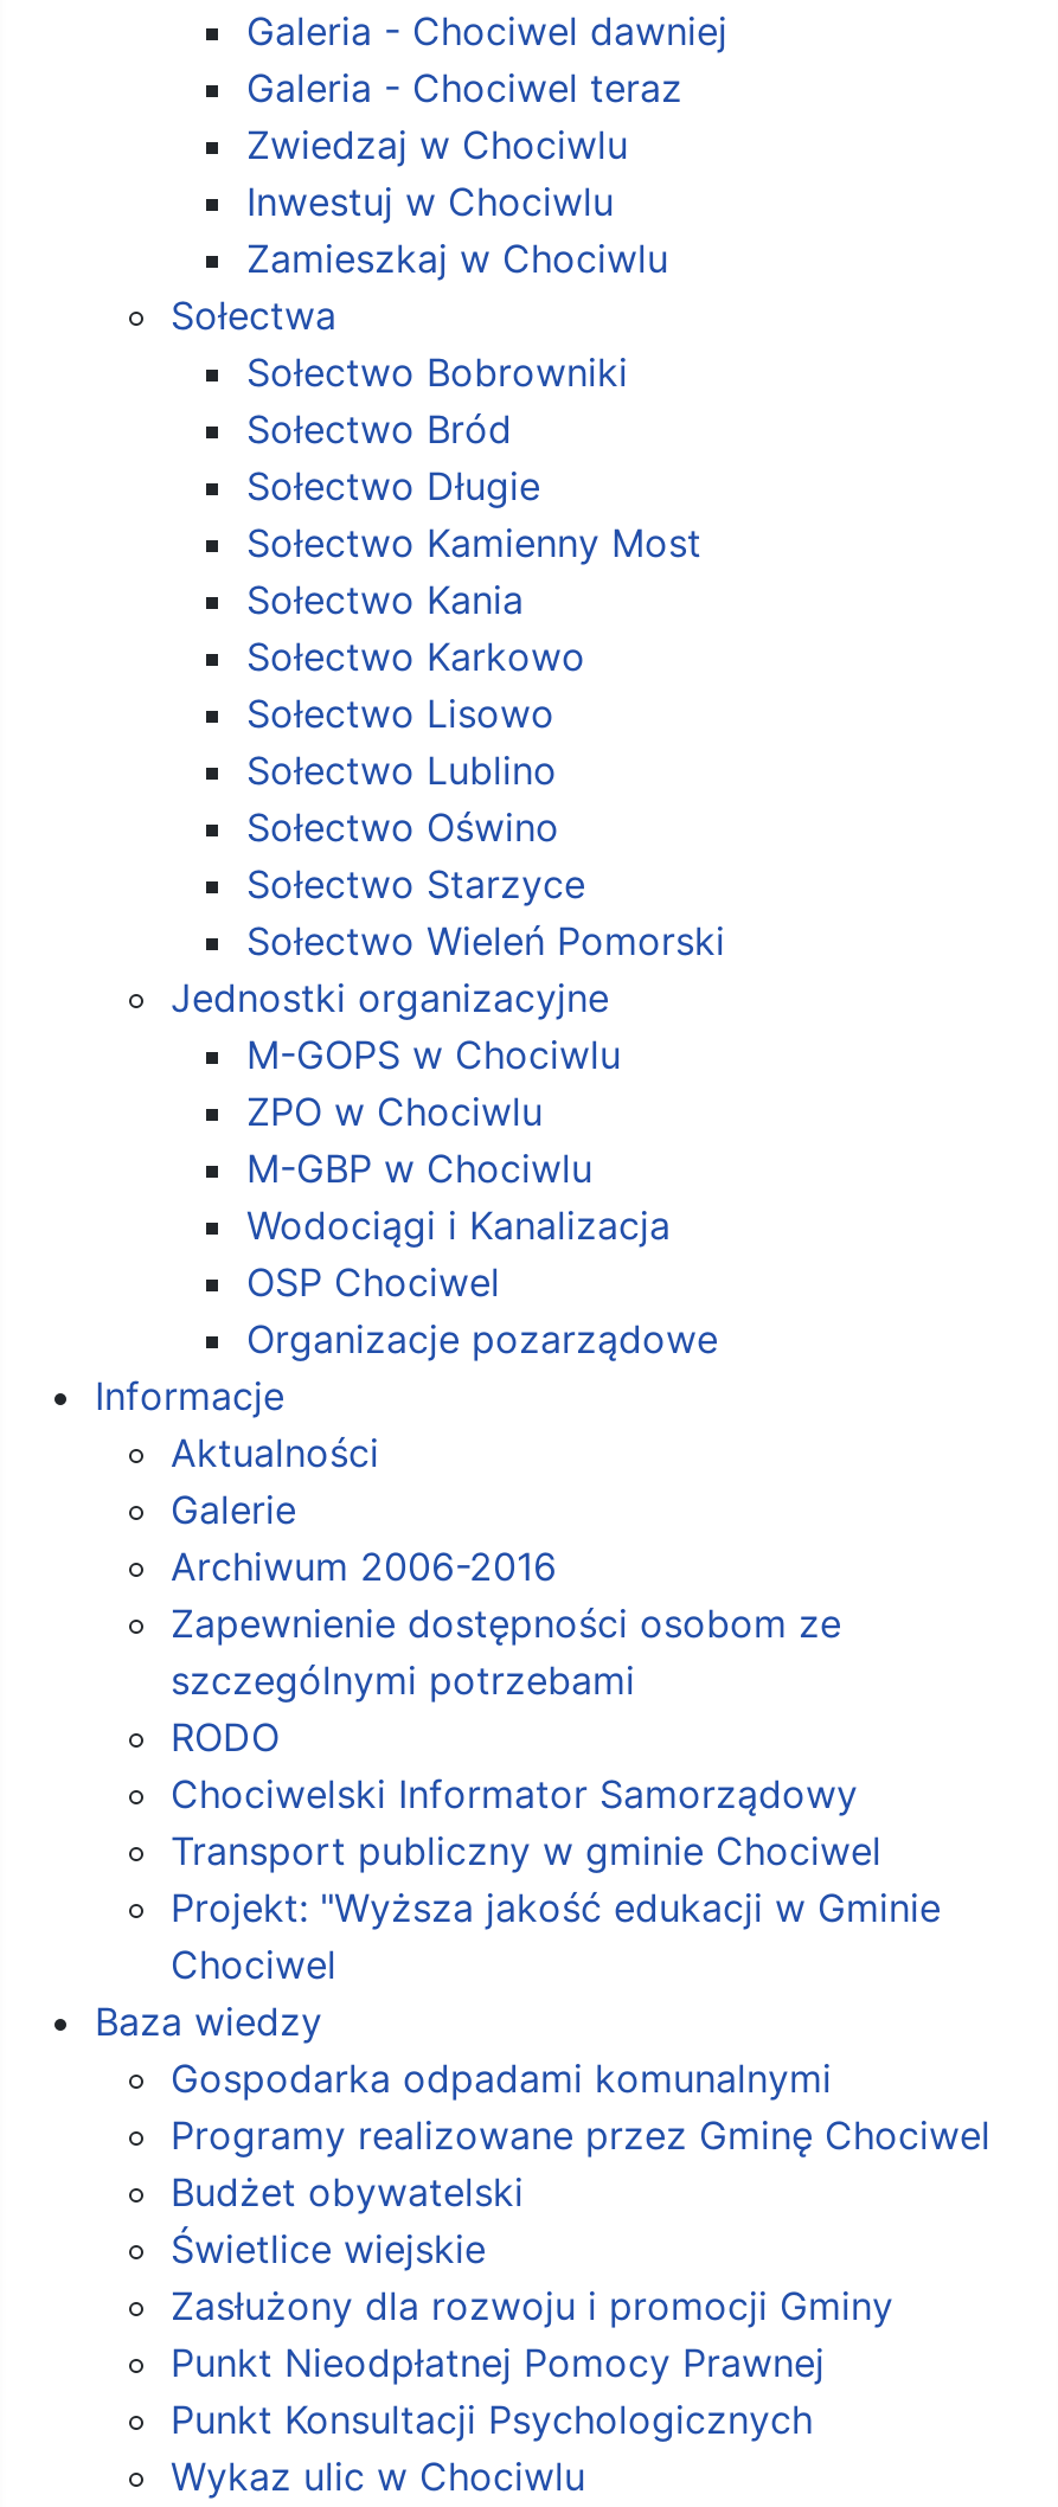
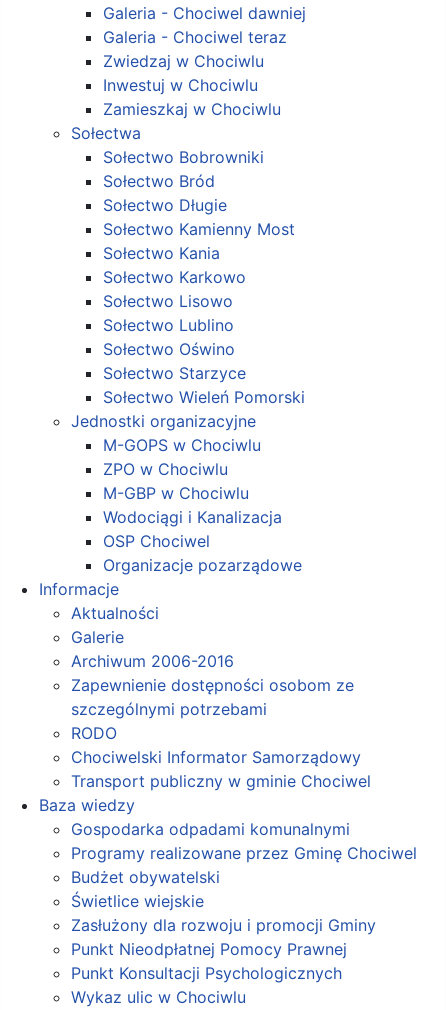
- Projekt: "Wyższa jakość edukacji w Gminie
- Chociwel
